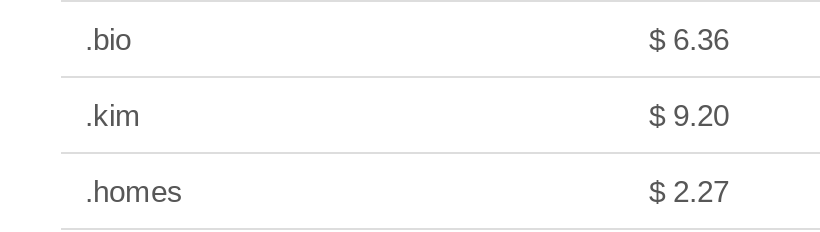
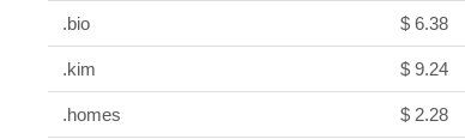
- $ 6.36
+ $ 6.38

- $ 9.20
+ $ 9.24

- $ 2.27
+ $ 2.28
